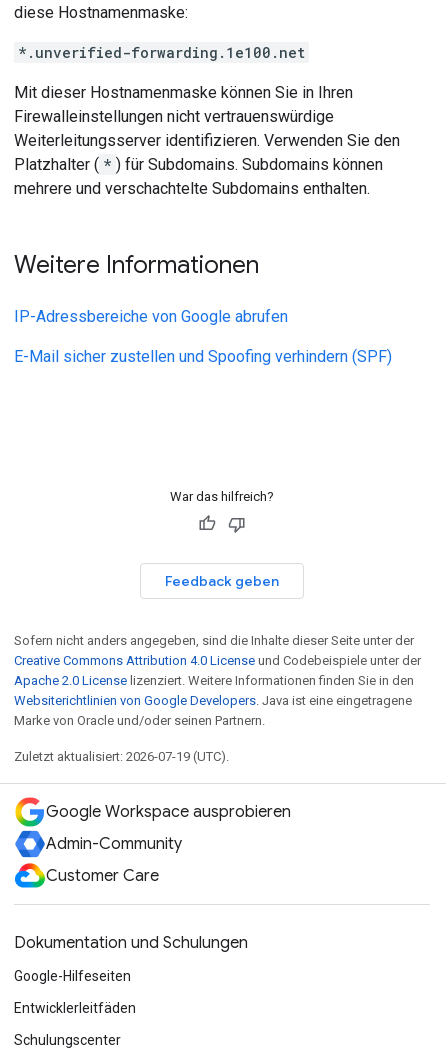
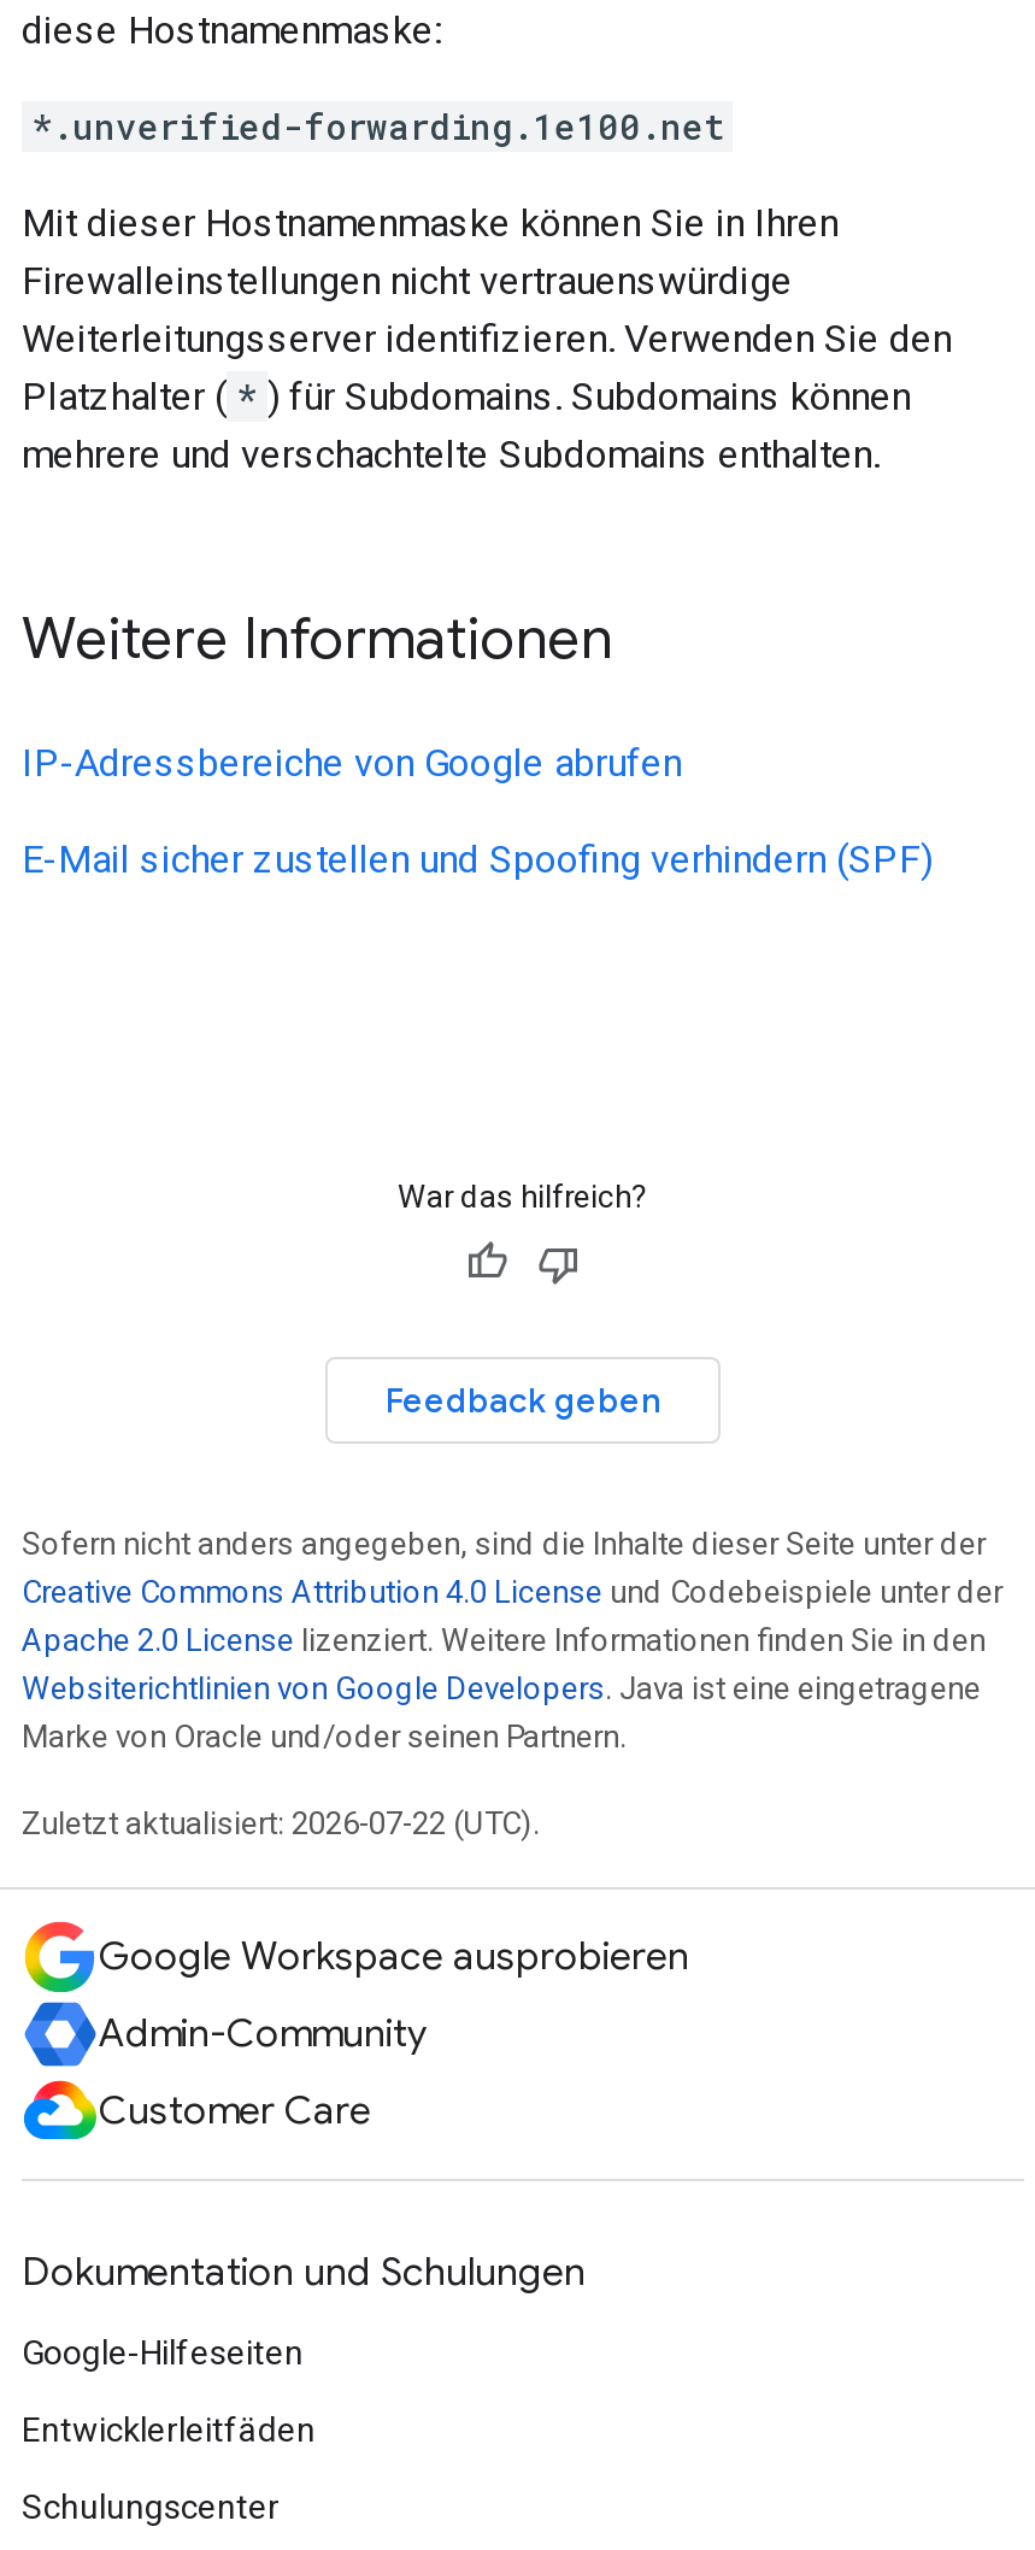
- Zuletzt aktualisiert: 2026-07-19 (UTC).
+ Zuletzt aktualisiert: 2026-07-22 (UTC).
